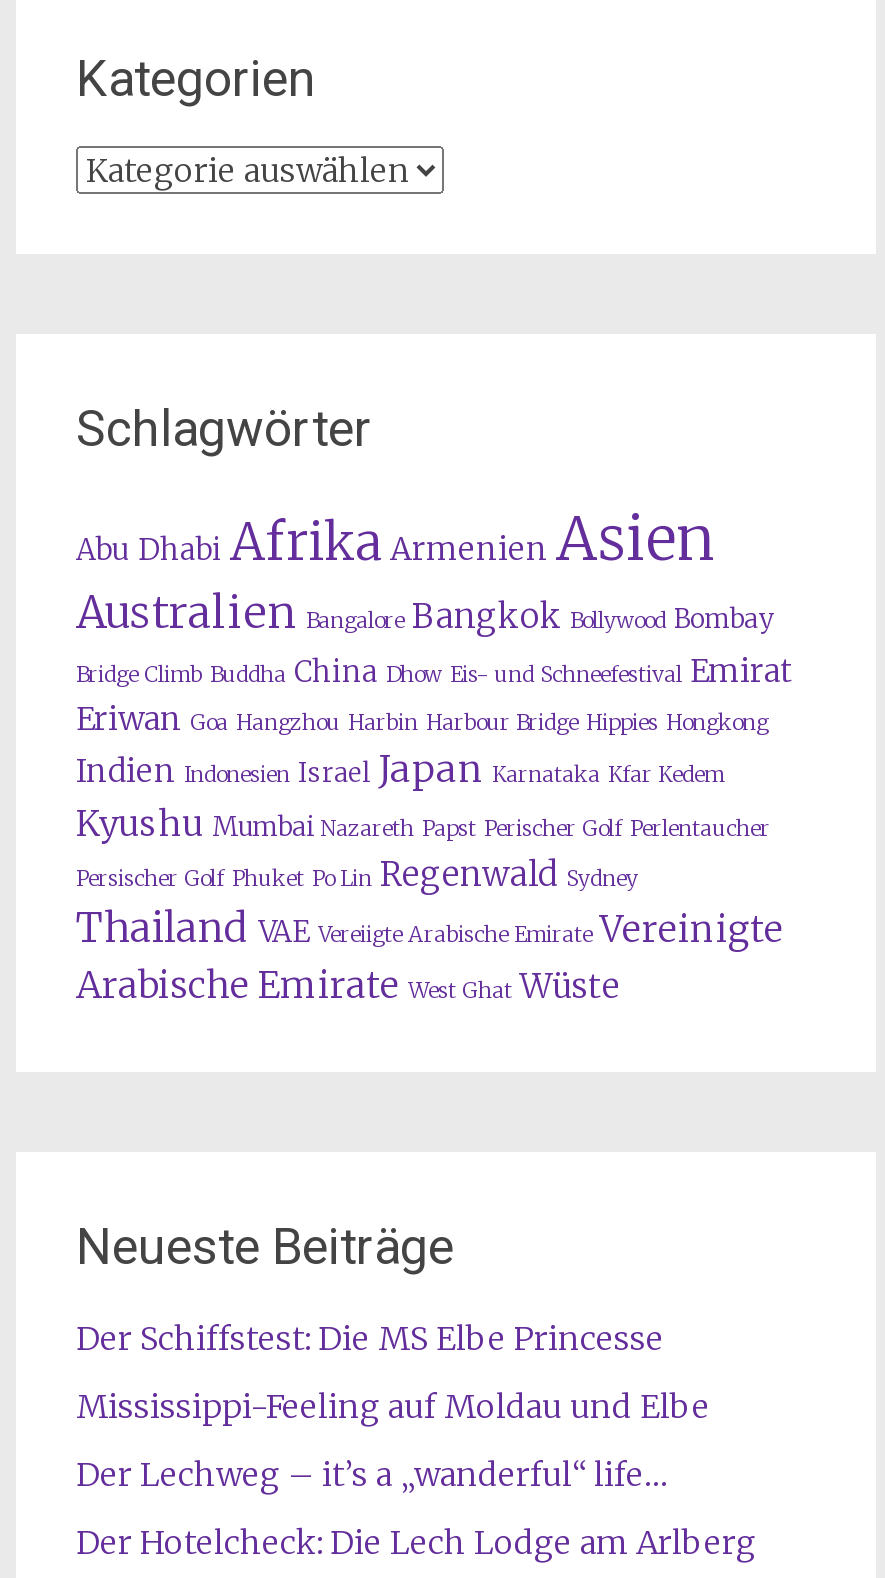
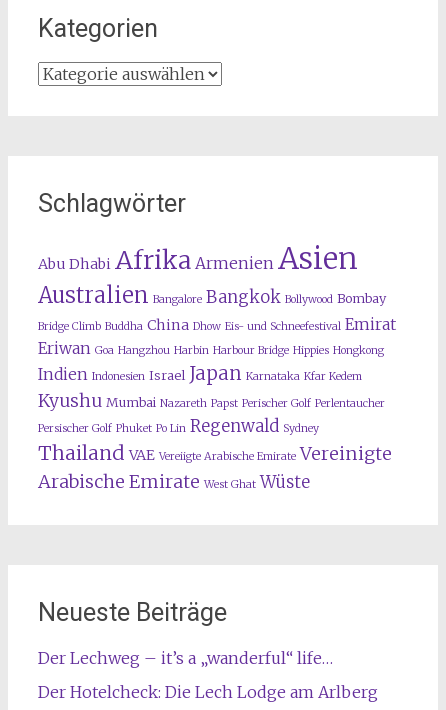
- Der Schiffstest: Die MS Elbe Princesse
- Mississippi-Feeling auf Moldau und Elbe
